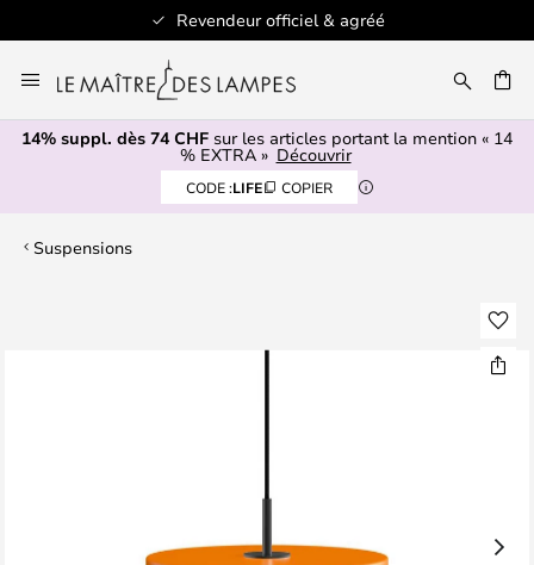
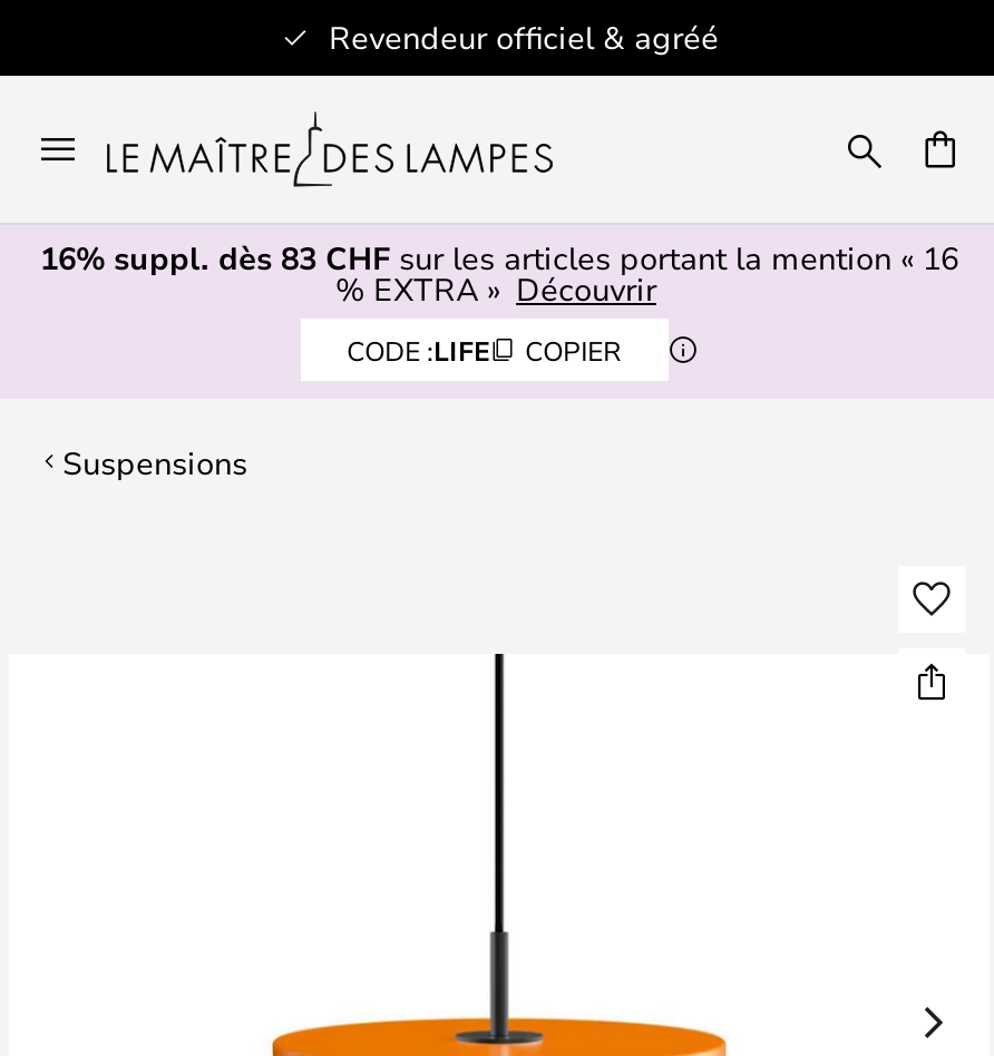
- 14% suppl. dès 74 CHF sur les articles portant la mention « 14
+ 16% suppl. dès 83 CHF sur les articles portant la mention « 16
